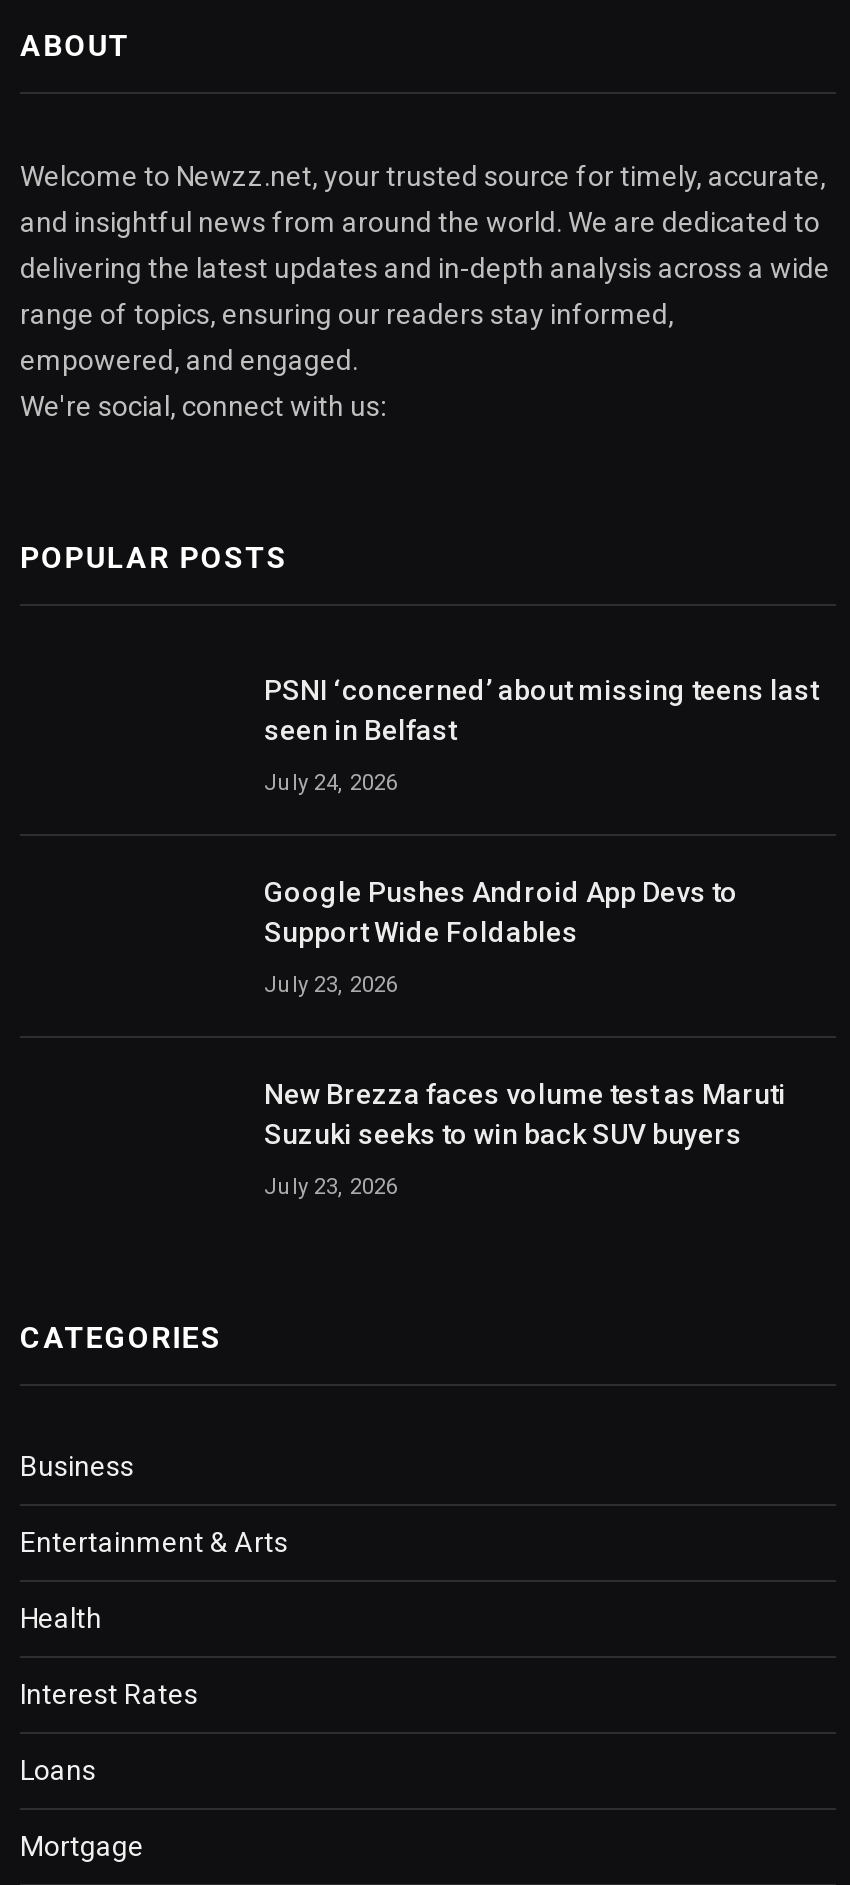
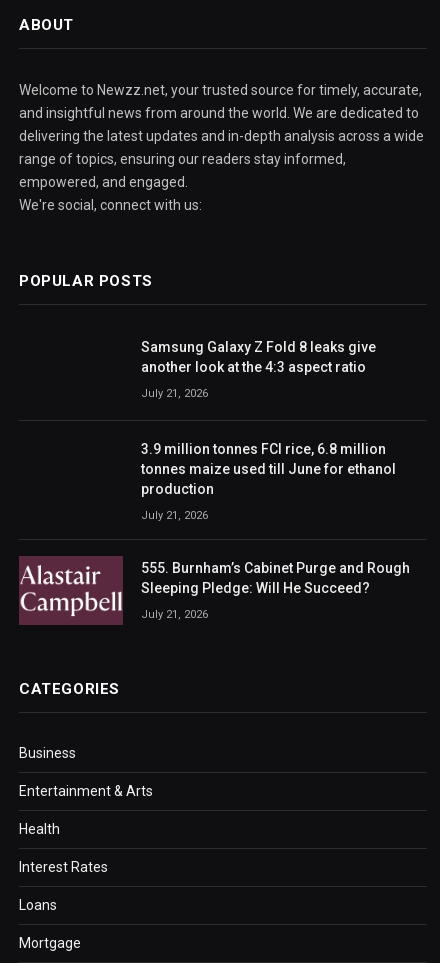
+ [image]

- PSNI ‘concerned’ about missing teens last
- seen in Belfast
+ Samsung Galaxy Z Fold 8 leaks give
+ another look at the 4:3 aspect ratio

- July 24, 2026
+ July 21, 2026

- Google Pushes Android App Devs to
- Support Wide Foldables
+ 3.9 million tonnes FCI rice, 6.8 million
+ tonnes maize used till June for ethanol
+ production

- July 23, 2026
+ July 21, 2026

- New Brezza faces volume test as Maruti
- Suzuki seeks to win back SUV buyers
+ 555. Burnham’s Cabinet Purge and Rough
+ Sleeping Pledge: Will He Succeed?

- July 23, 2026
+ July 21, 2026
